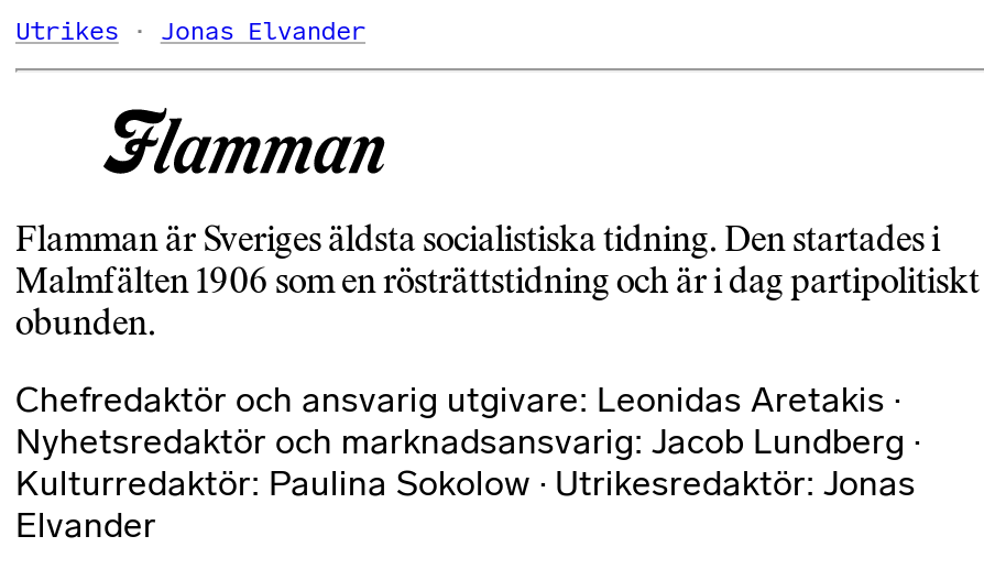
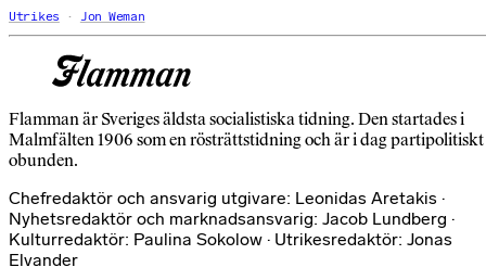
- Jonas Elvander
+ Jon Weman
